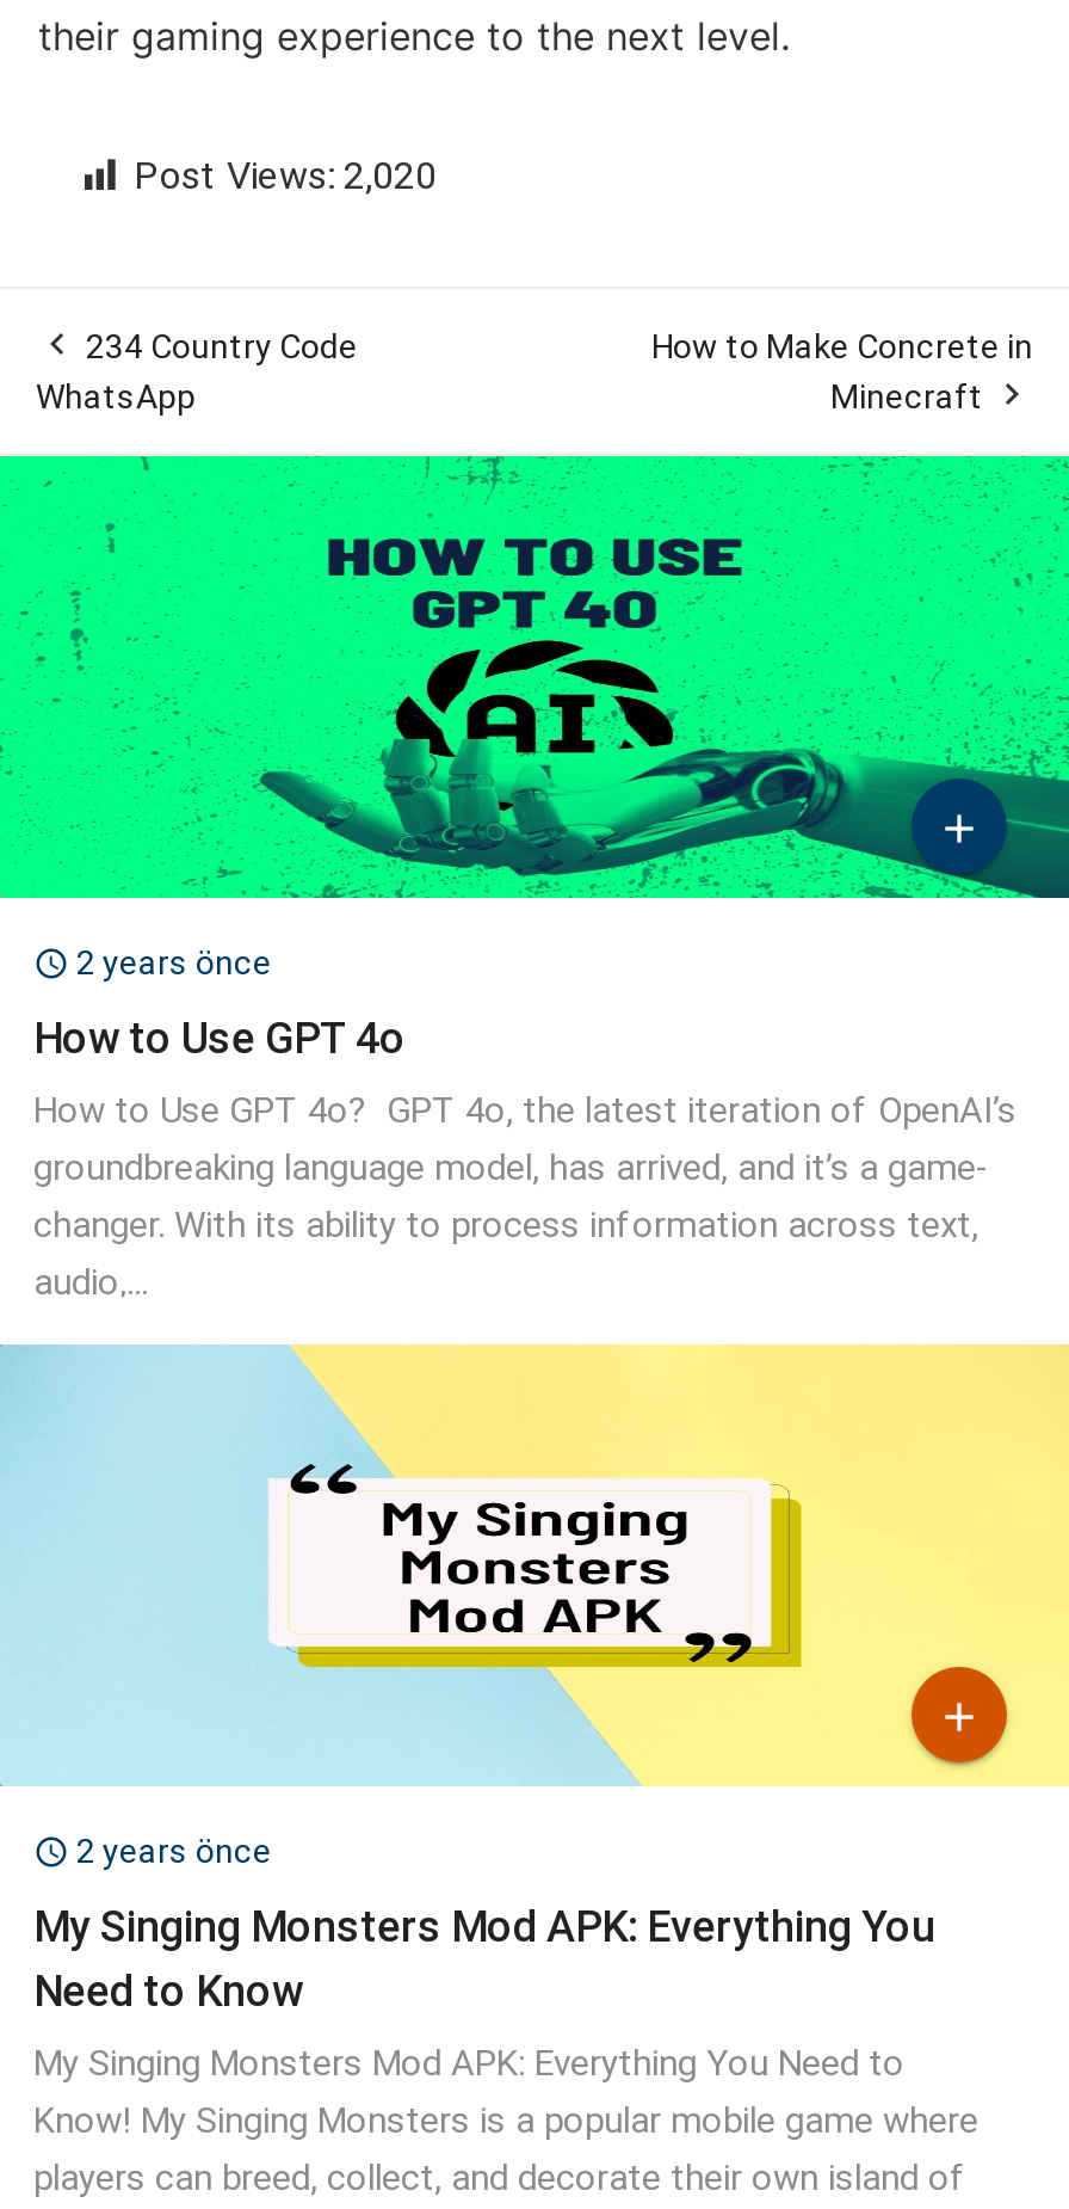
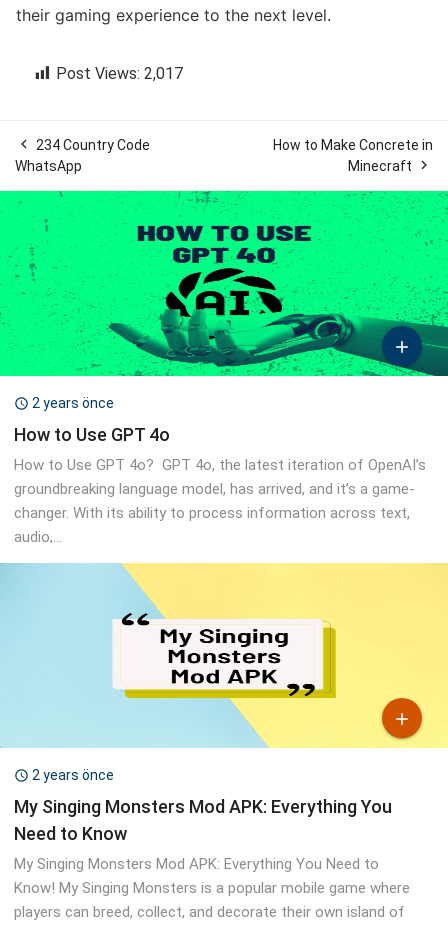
- Post Views: 2,020
+ Post Views: 2,017
